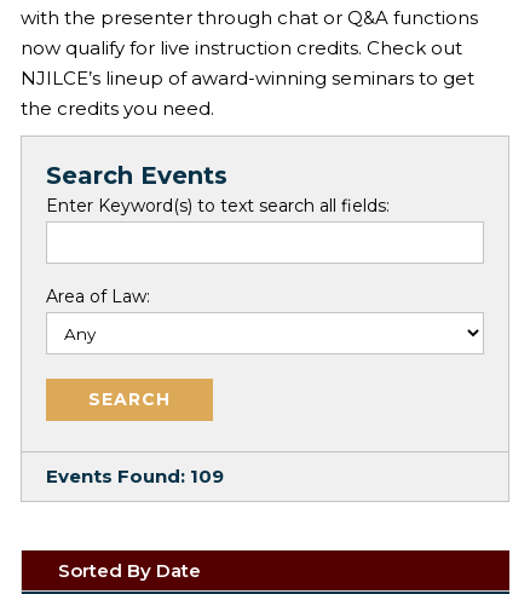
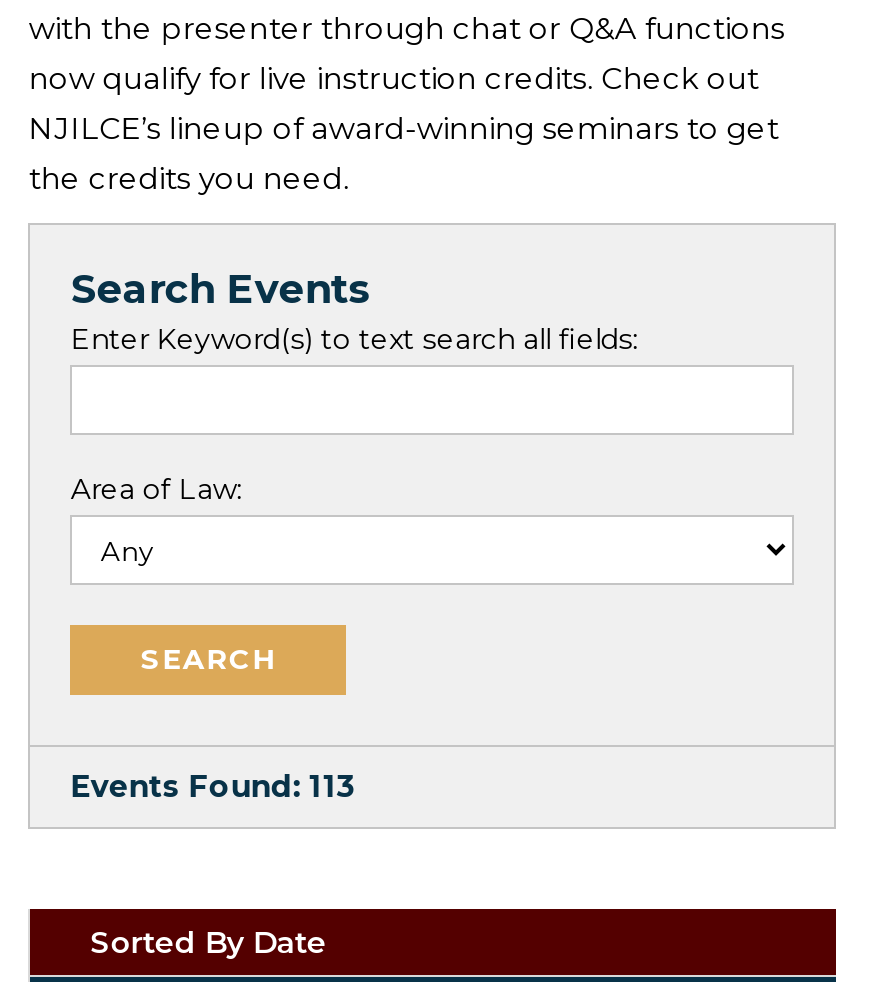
- Events Found: 109
+ Events Found: 113
